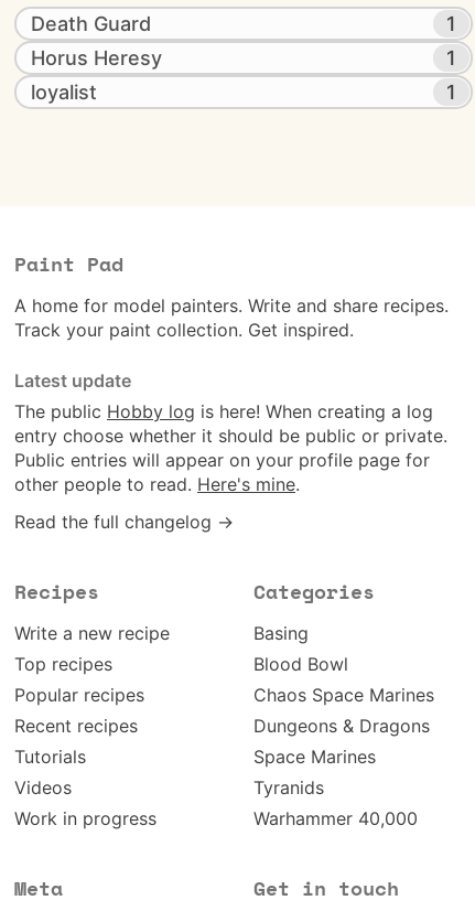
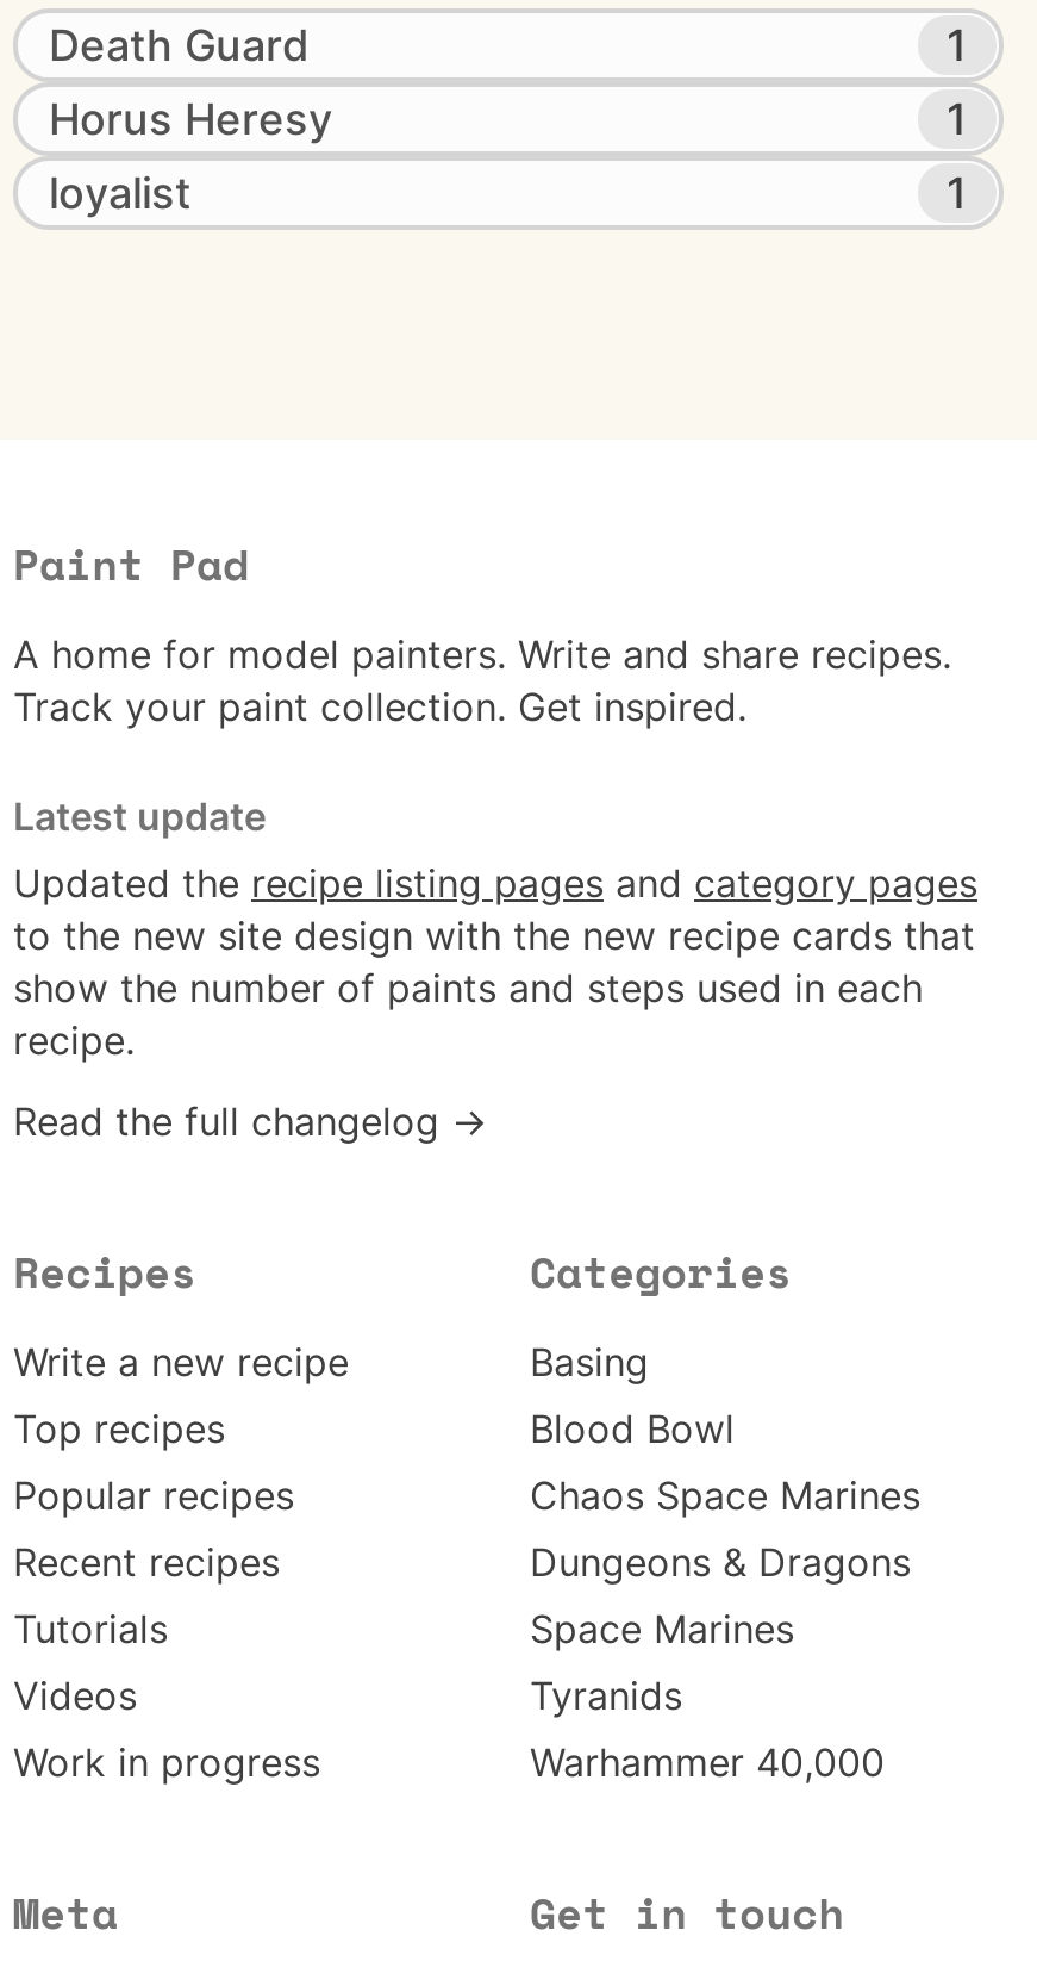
- The public Hobby log is here! When creating a log
- entry choose whether it should be public or private.
- Public entries will appear on your profile page for
- other people to read. Here's mine.
+ Updated the recipe listing pages and category pages
+ to the new site design with the new recipe cards that
+ show the number of paints and steps used in each
+ recipe.
